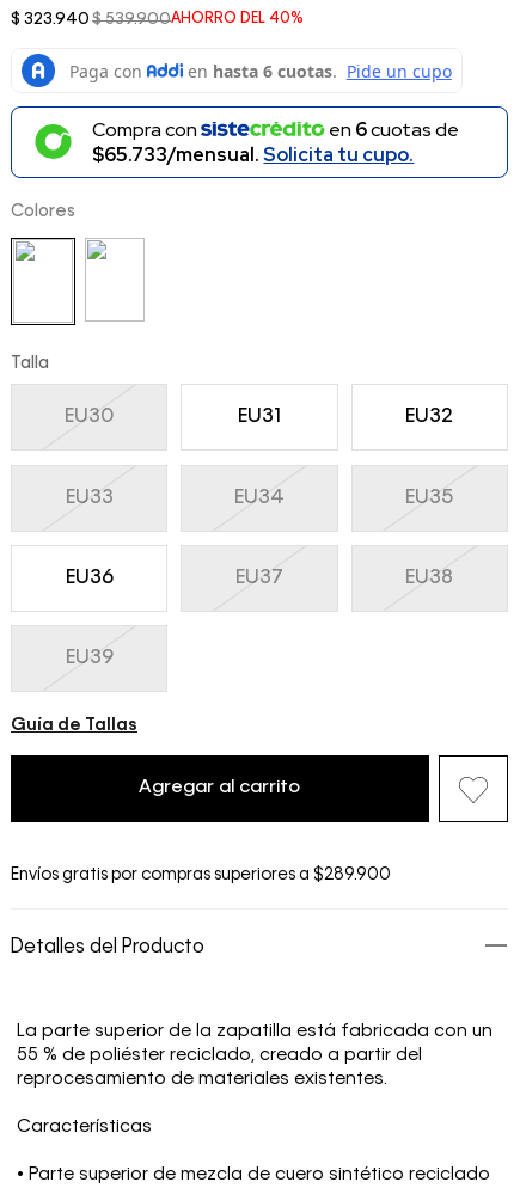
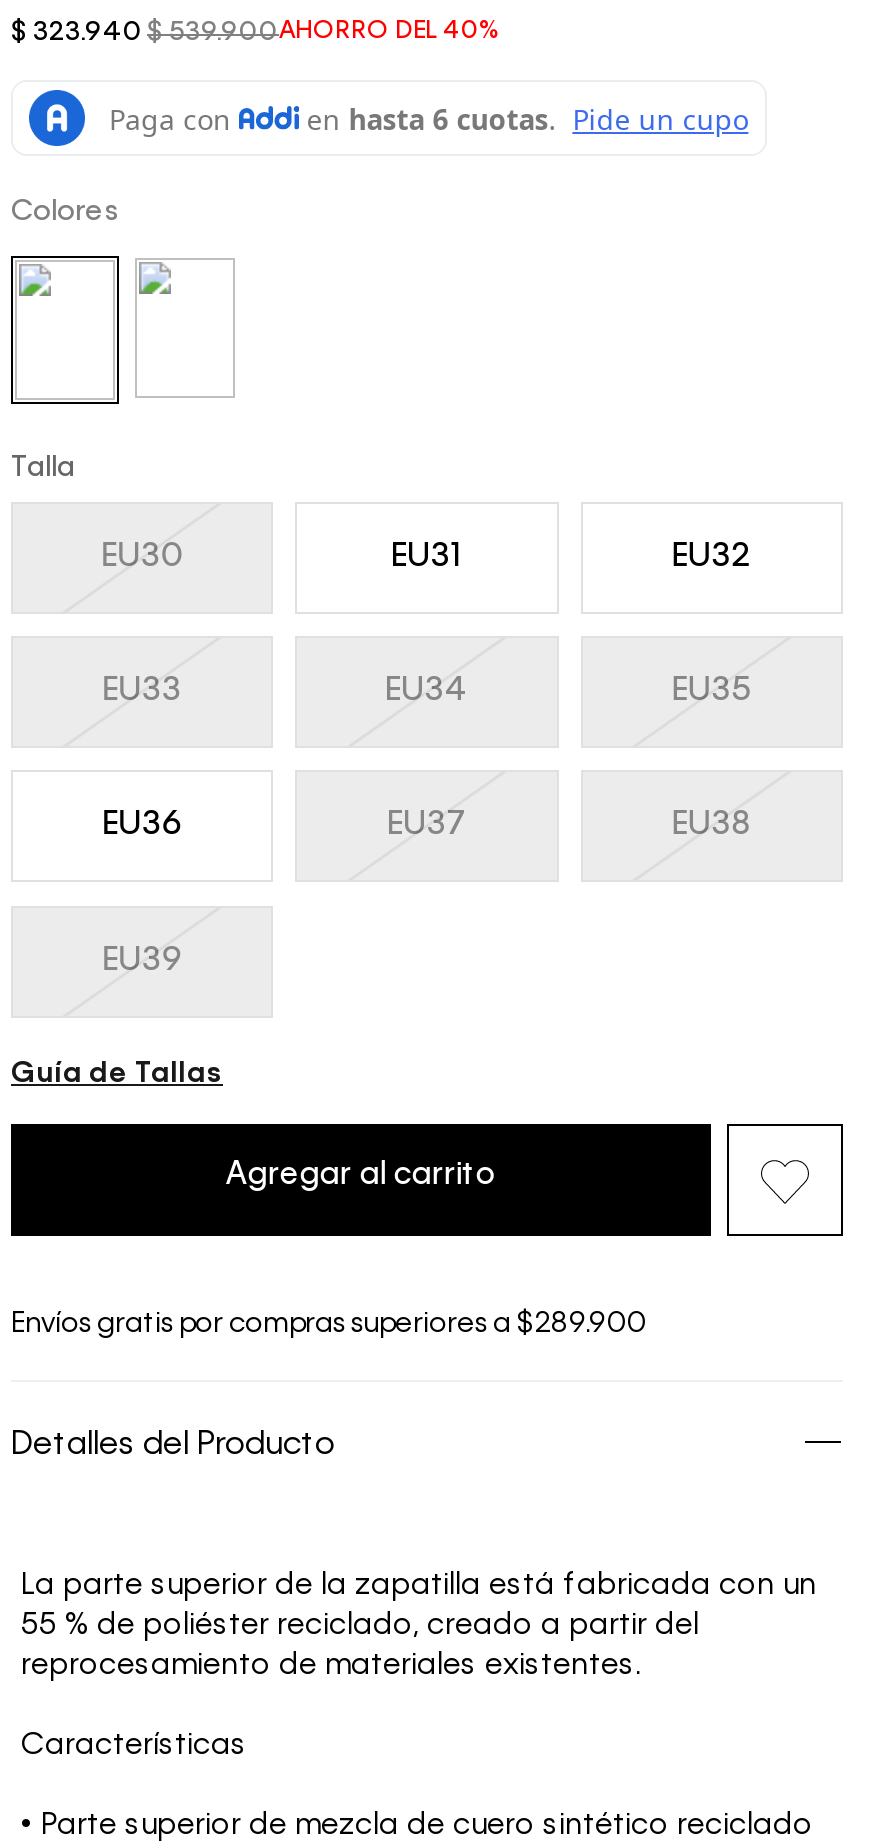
- Compra con
- en 6 cuotas de
- $65.733/mensual. Solicita tu cupo.
